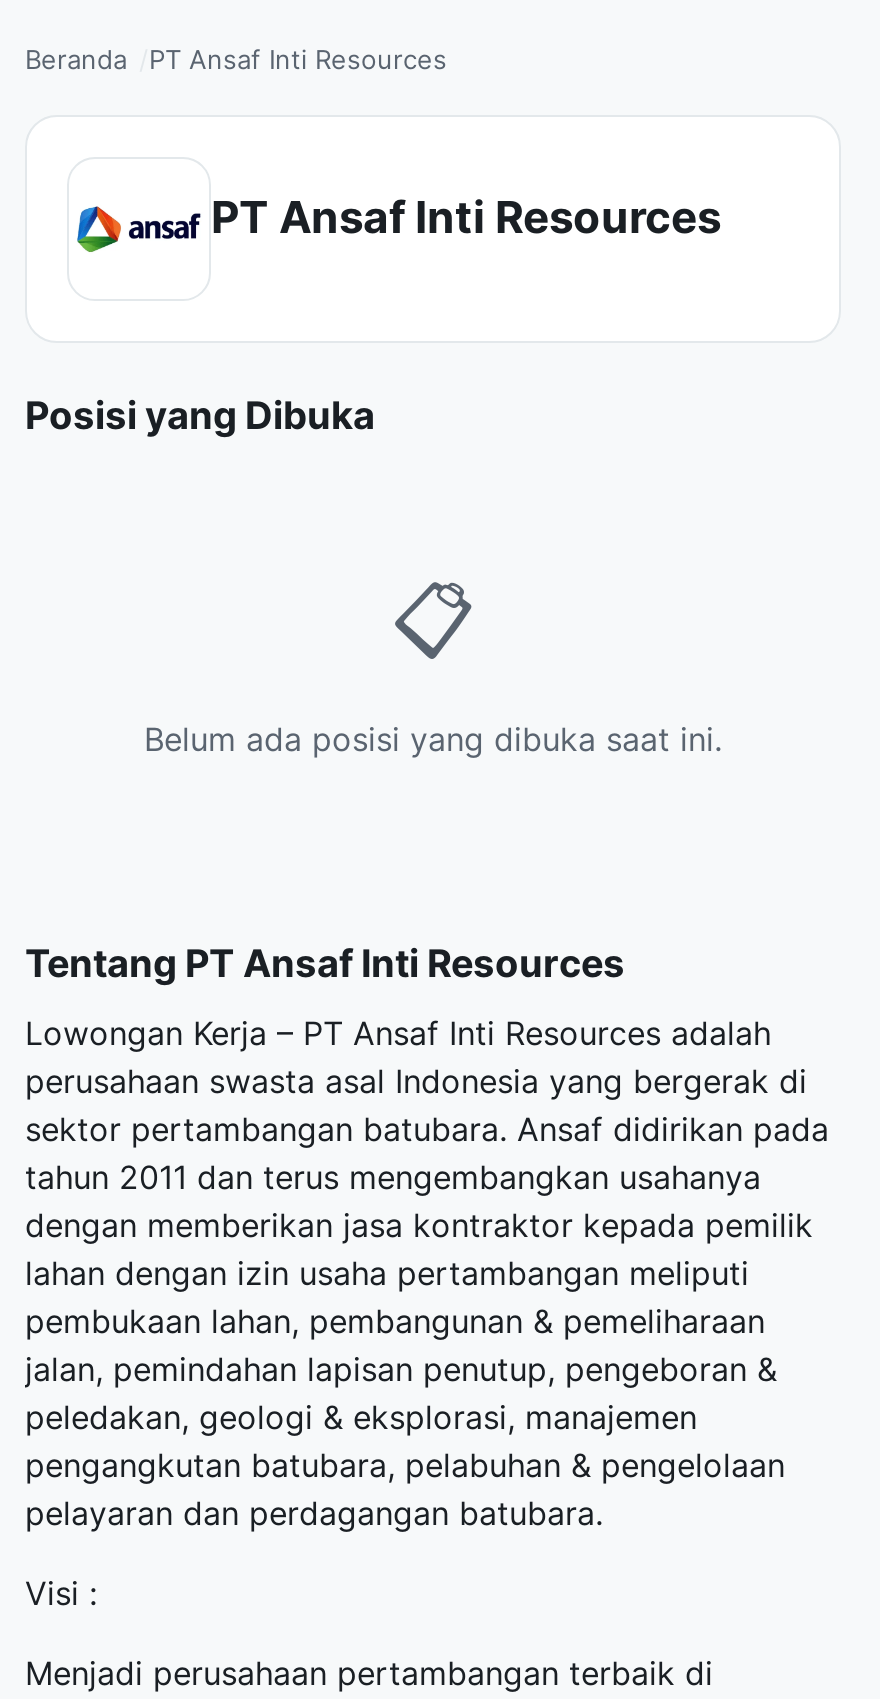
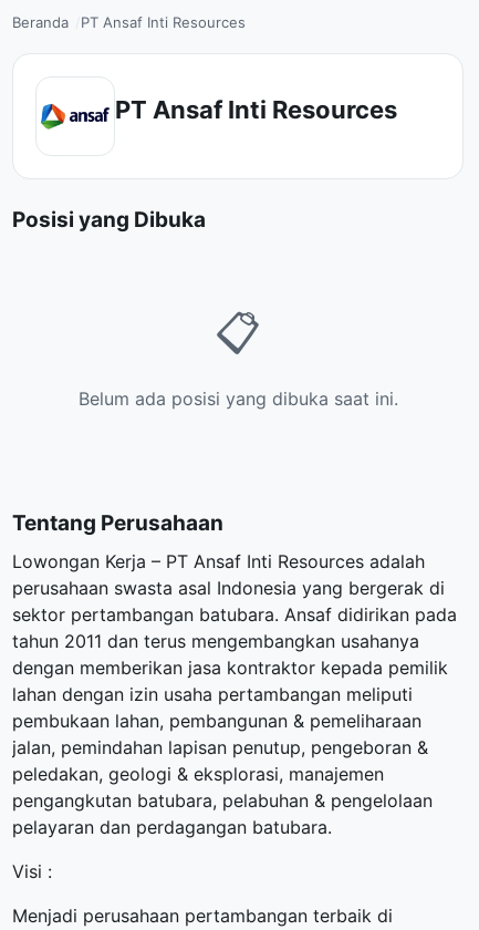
- Tentang PT Ansaf Inti Resources
+ Tentang Perusahaan
